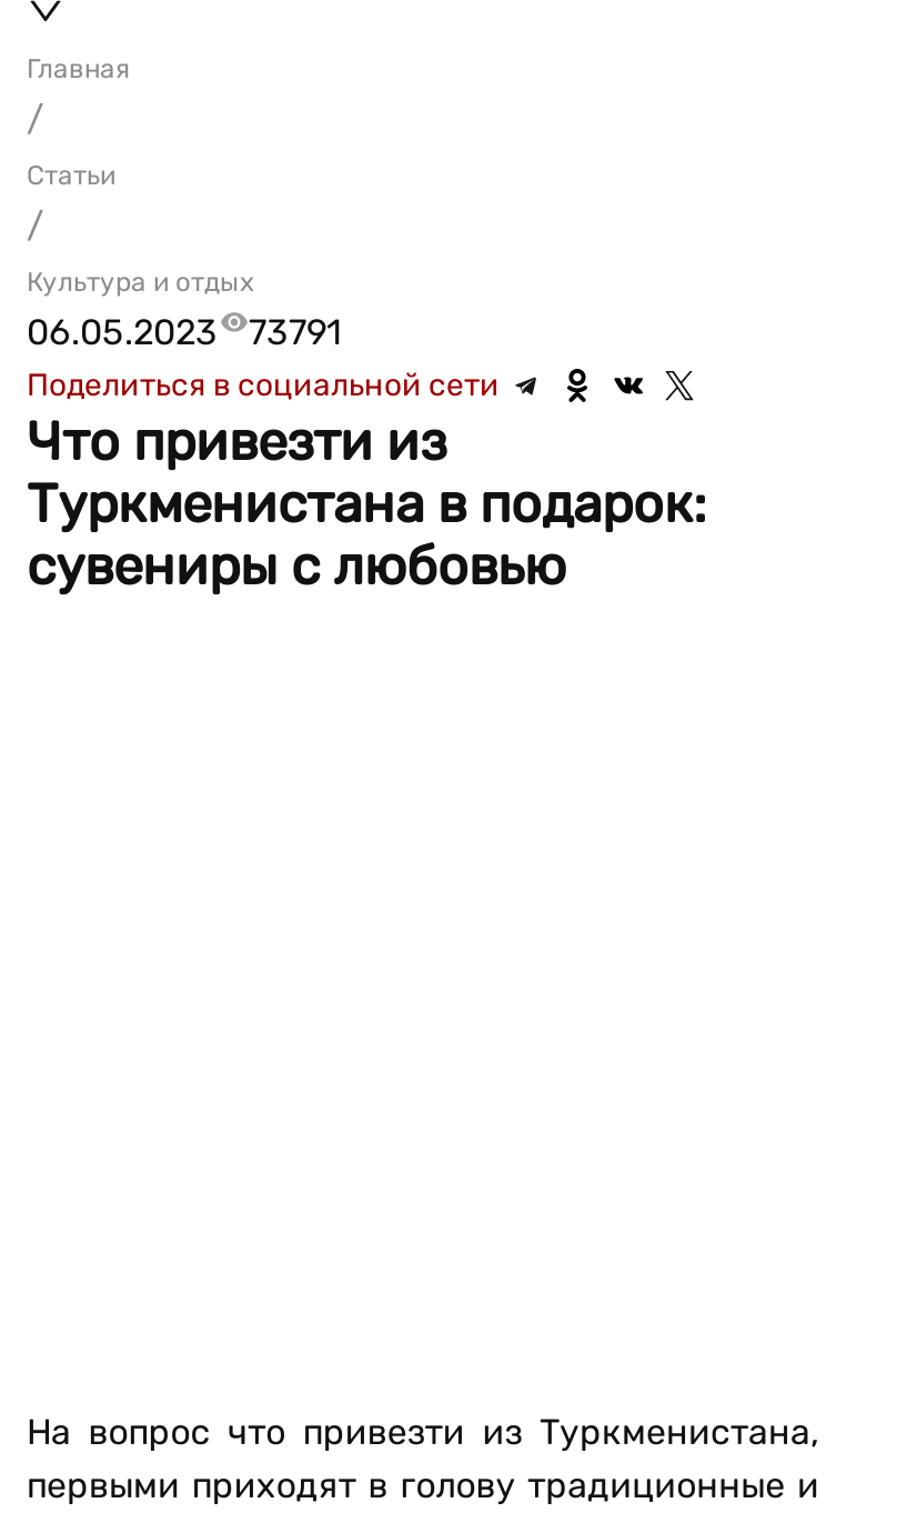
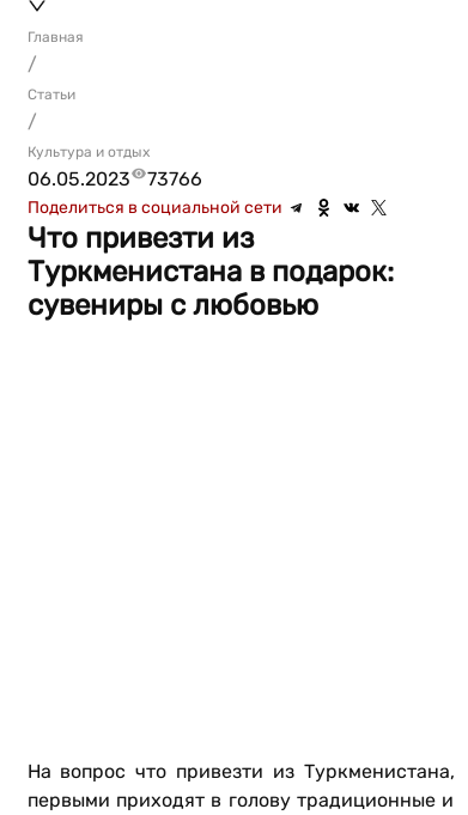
- 06.05.2023 73791
+ 06.05.2023 73766
